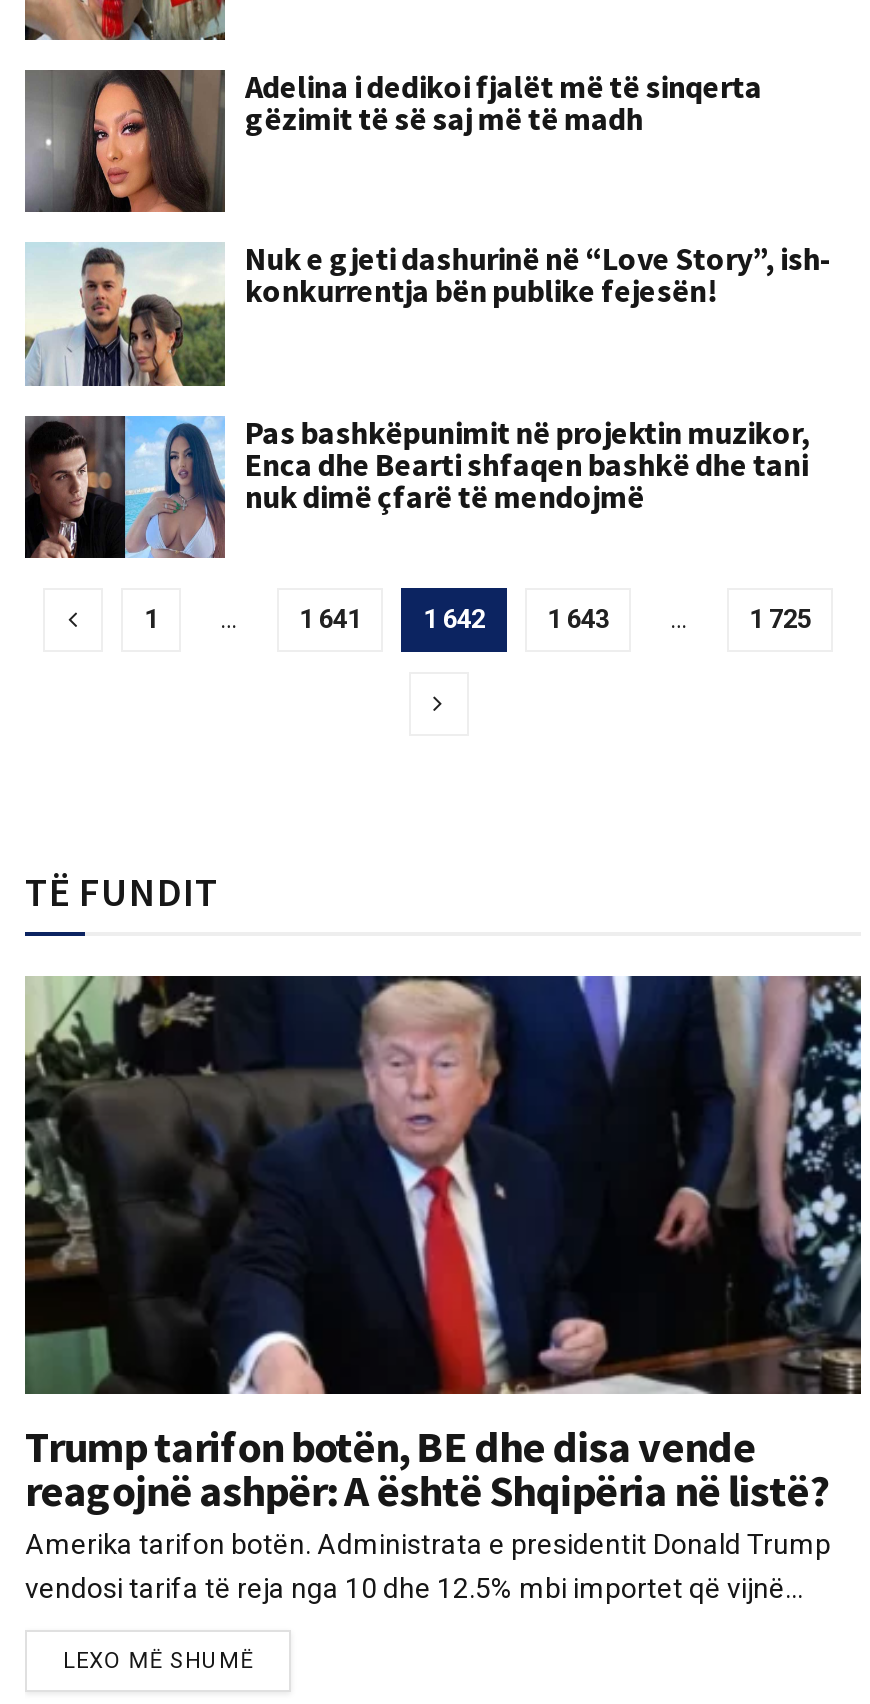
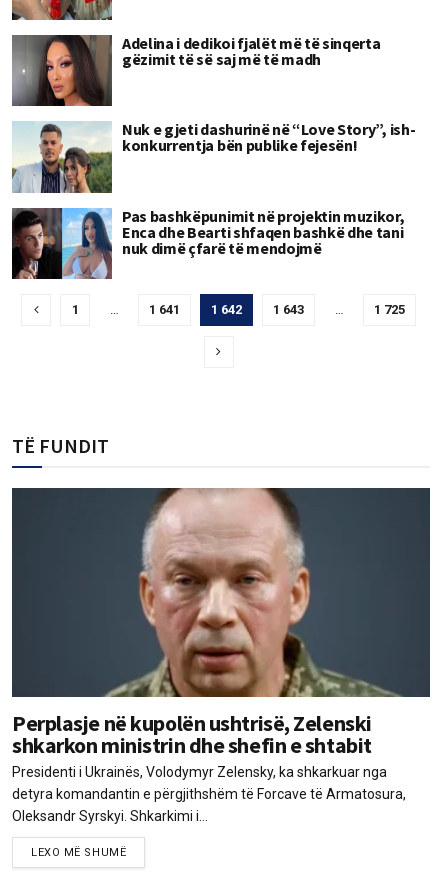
- [image]
- Trump tarifon botën, BE dhe disa vende
- reagojnë ashpër: A është Shqipëria në listë?
- Amerika tarifon botën. Administrata e presidentit Donald Trump
- vendosi tarifa të reja nga 10 dhe 12.5% mbi importet që vijnë...
+ [image]
+ Perplasje në kupolën ushtrisë, Zelenski
+ shkarkon ministrin dhe shefin e shtabit
+ Presidenti i Ukrainës, Volodymyr Zelensky, ka shkarkuar nga
+ detyra komandantin e përgjithshëm të Forcave të Armatosura,
+ Oleksandr Syrskyi. Shkarkimi i...
